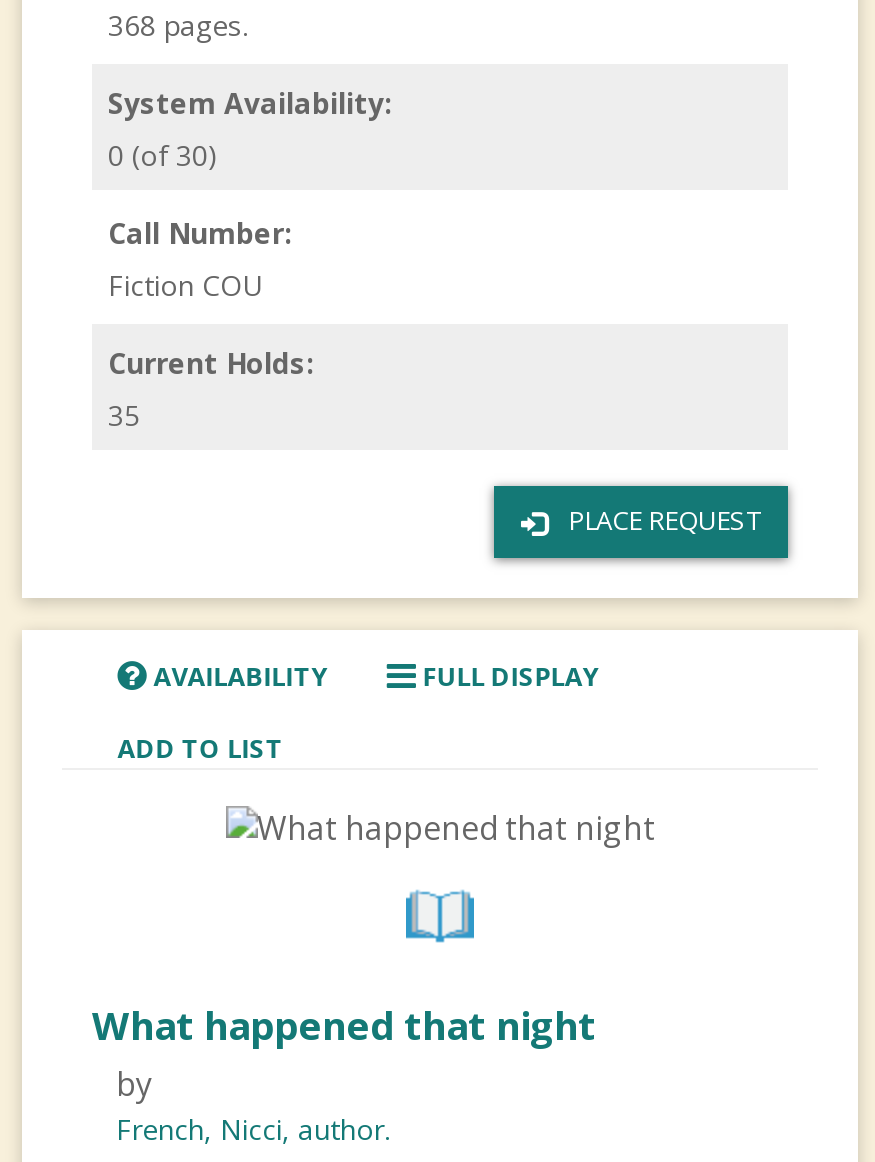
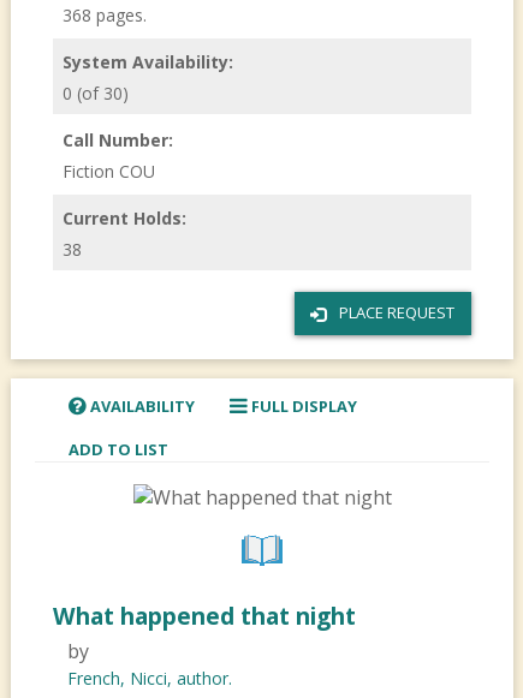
- 35
+ 38
